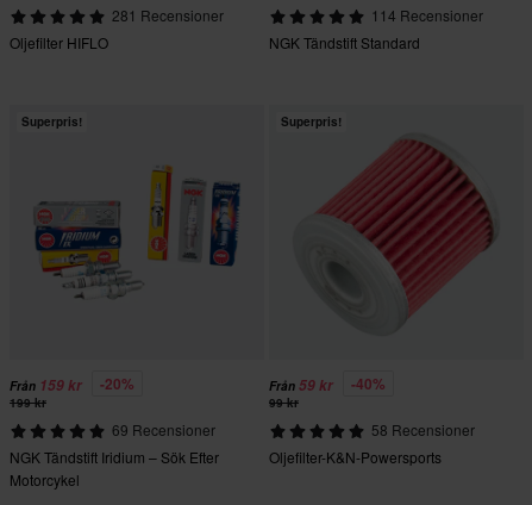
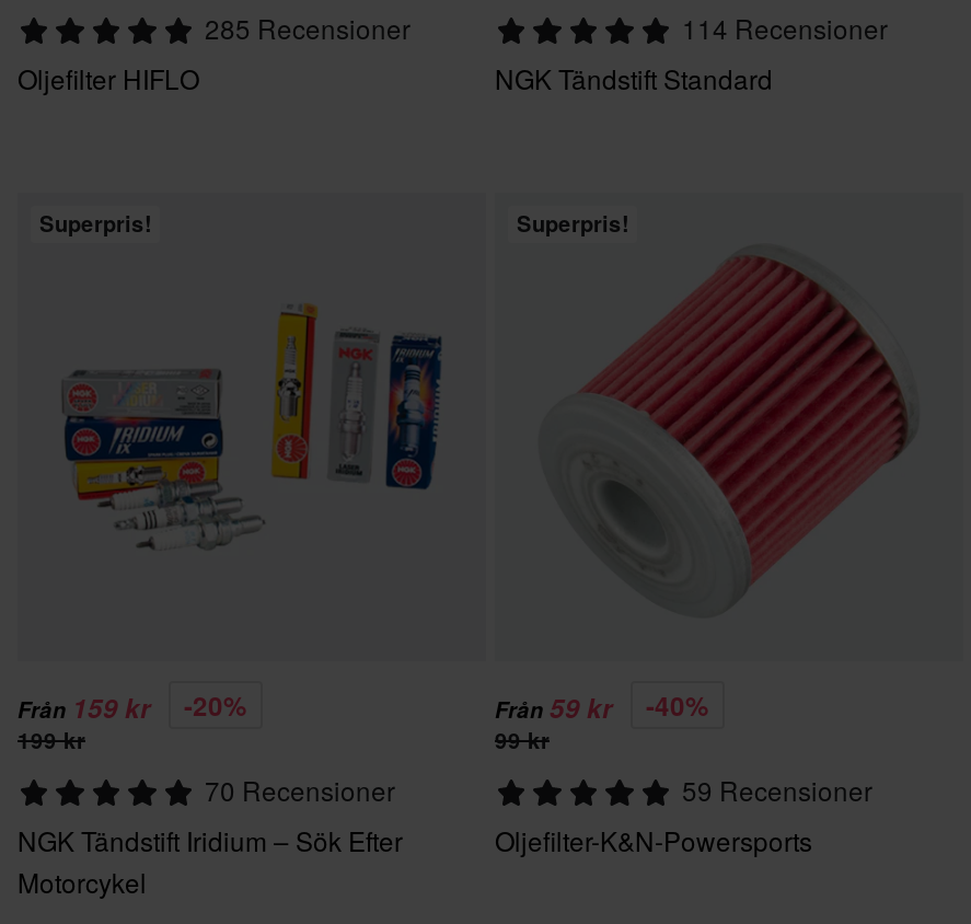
- 281 Recensioner
+ 285 Recensioner

- 69 Recensioner
+ 70 Recensioner

- 58 Recensioner
+ 59 Recensioner
